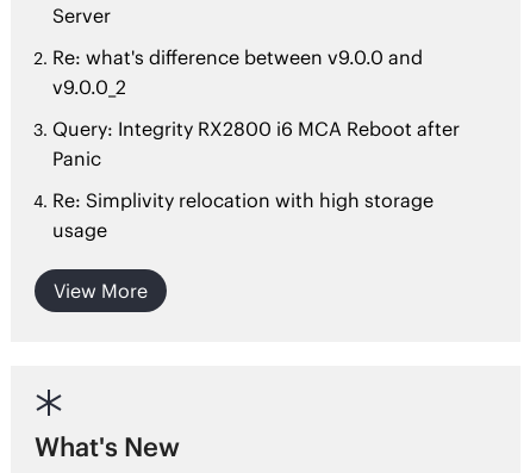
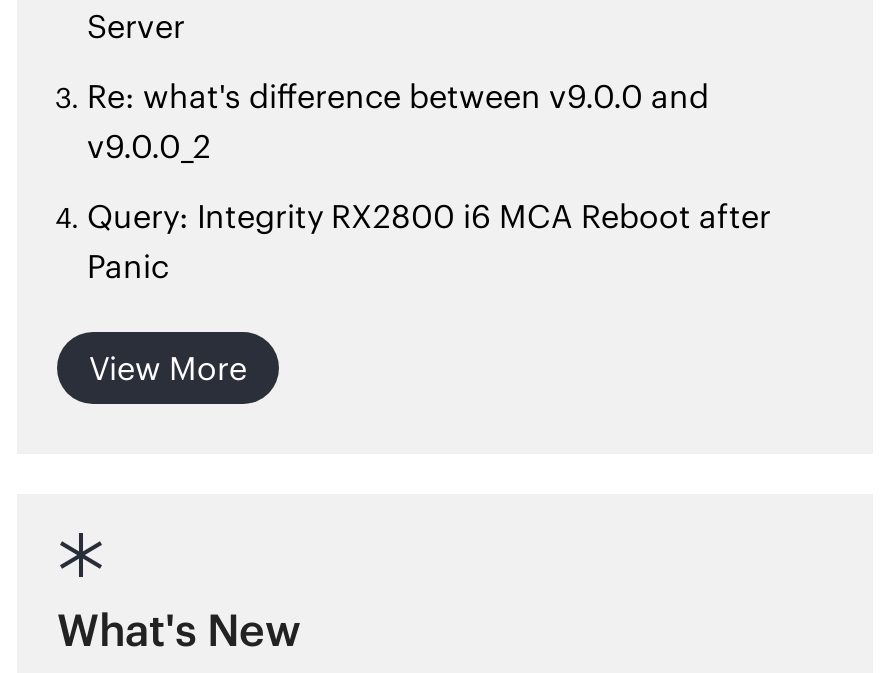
- Re: Simplivity relocation with high storage
- usage
